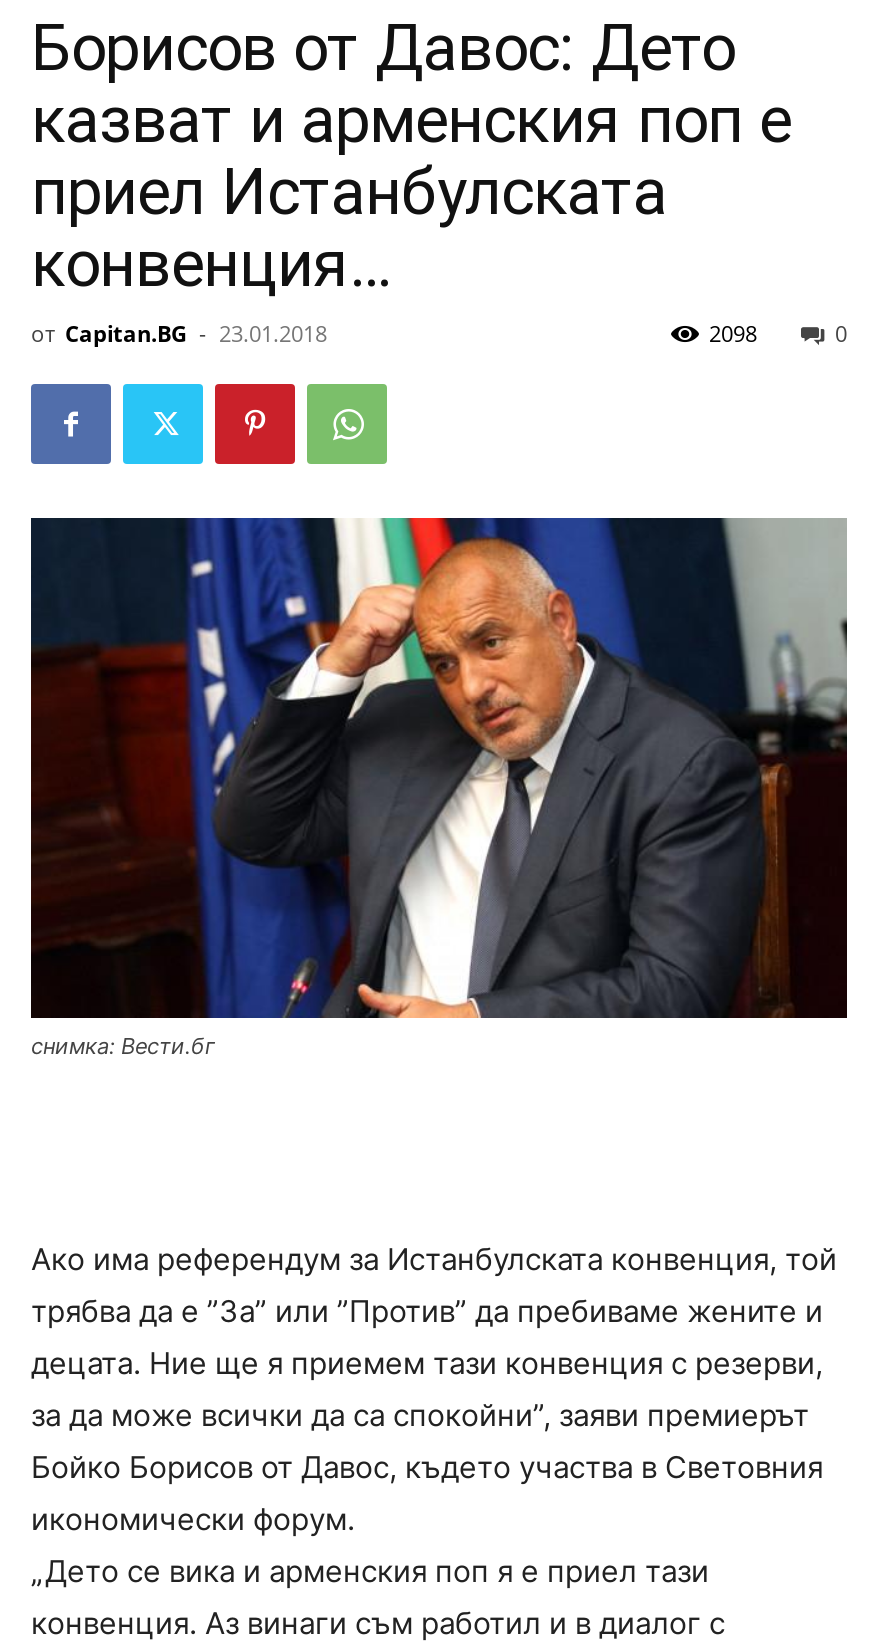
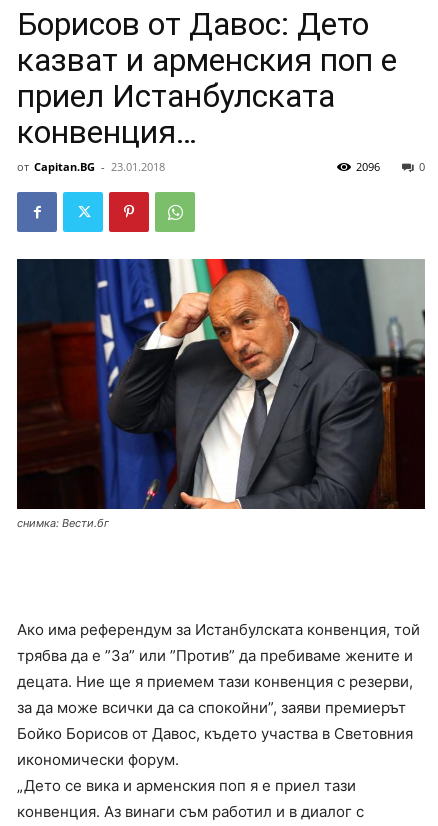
- 2098
+ 2096
